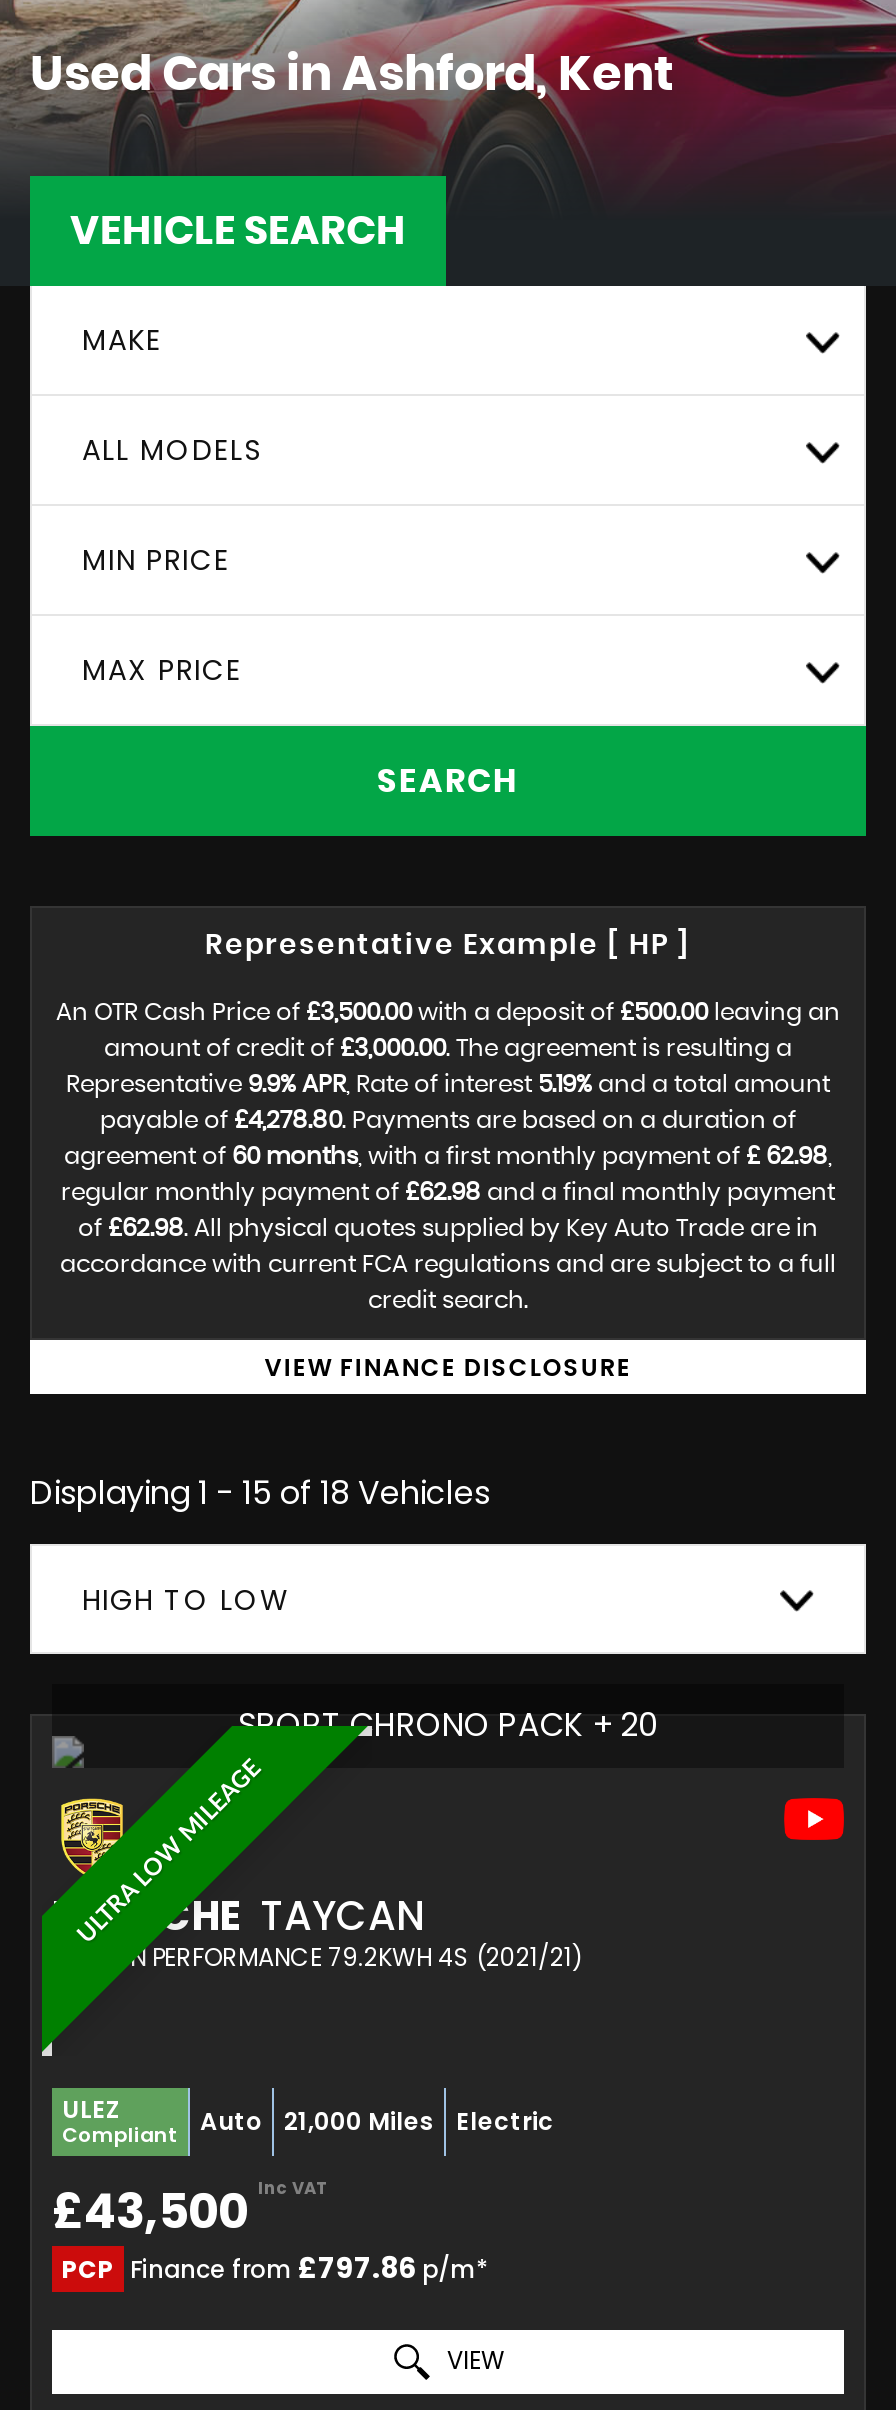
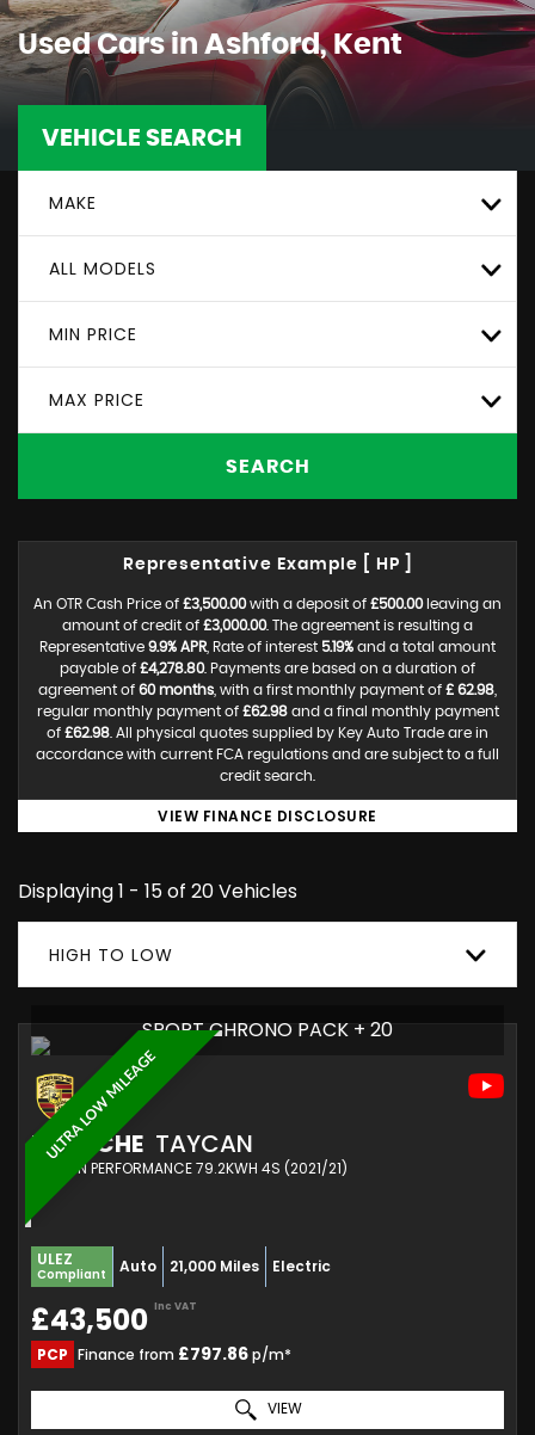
- Displaying 1 - 15 of 18 Vehicles
+ Displaying 1 - 15 of 20 Vehicles
